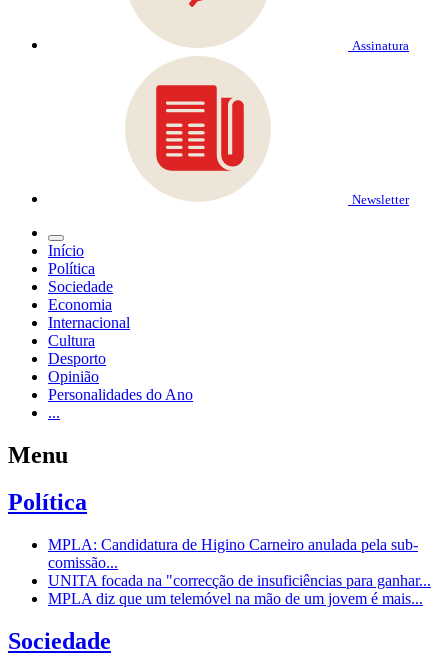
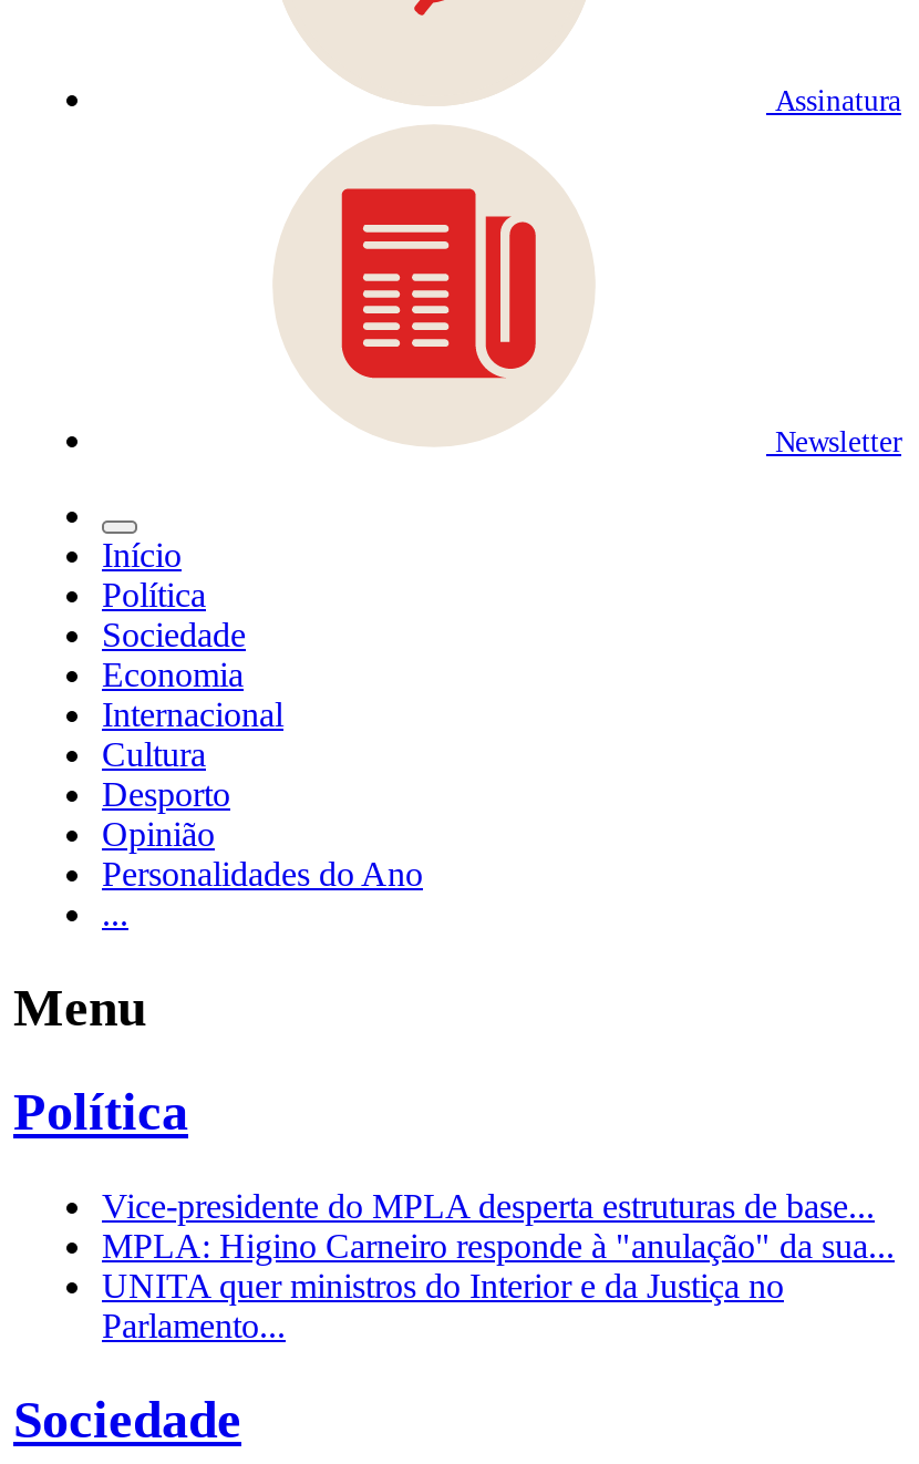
- MPLA: Candidatura de Higino Carneiro anulada pela sub-
- comissão...
- UNITA focada na "correcção de insuficiências para ganhar...
- MPLA diz que um telemóvel na mão de um jovem é mais...
+ Vice-presidente do MPLA desperta estruturas de base...
+ MPLA: Higino Carneiro responde à "anulação" da sua...
+ UNITA quer ministros do Interior e da Justiça no
+ Parlamento...
